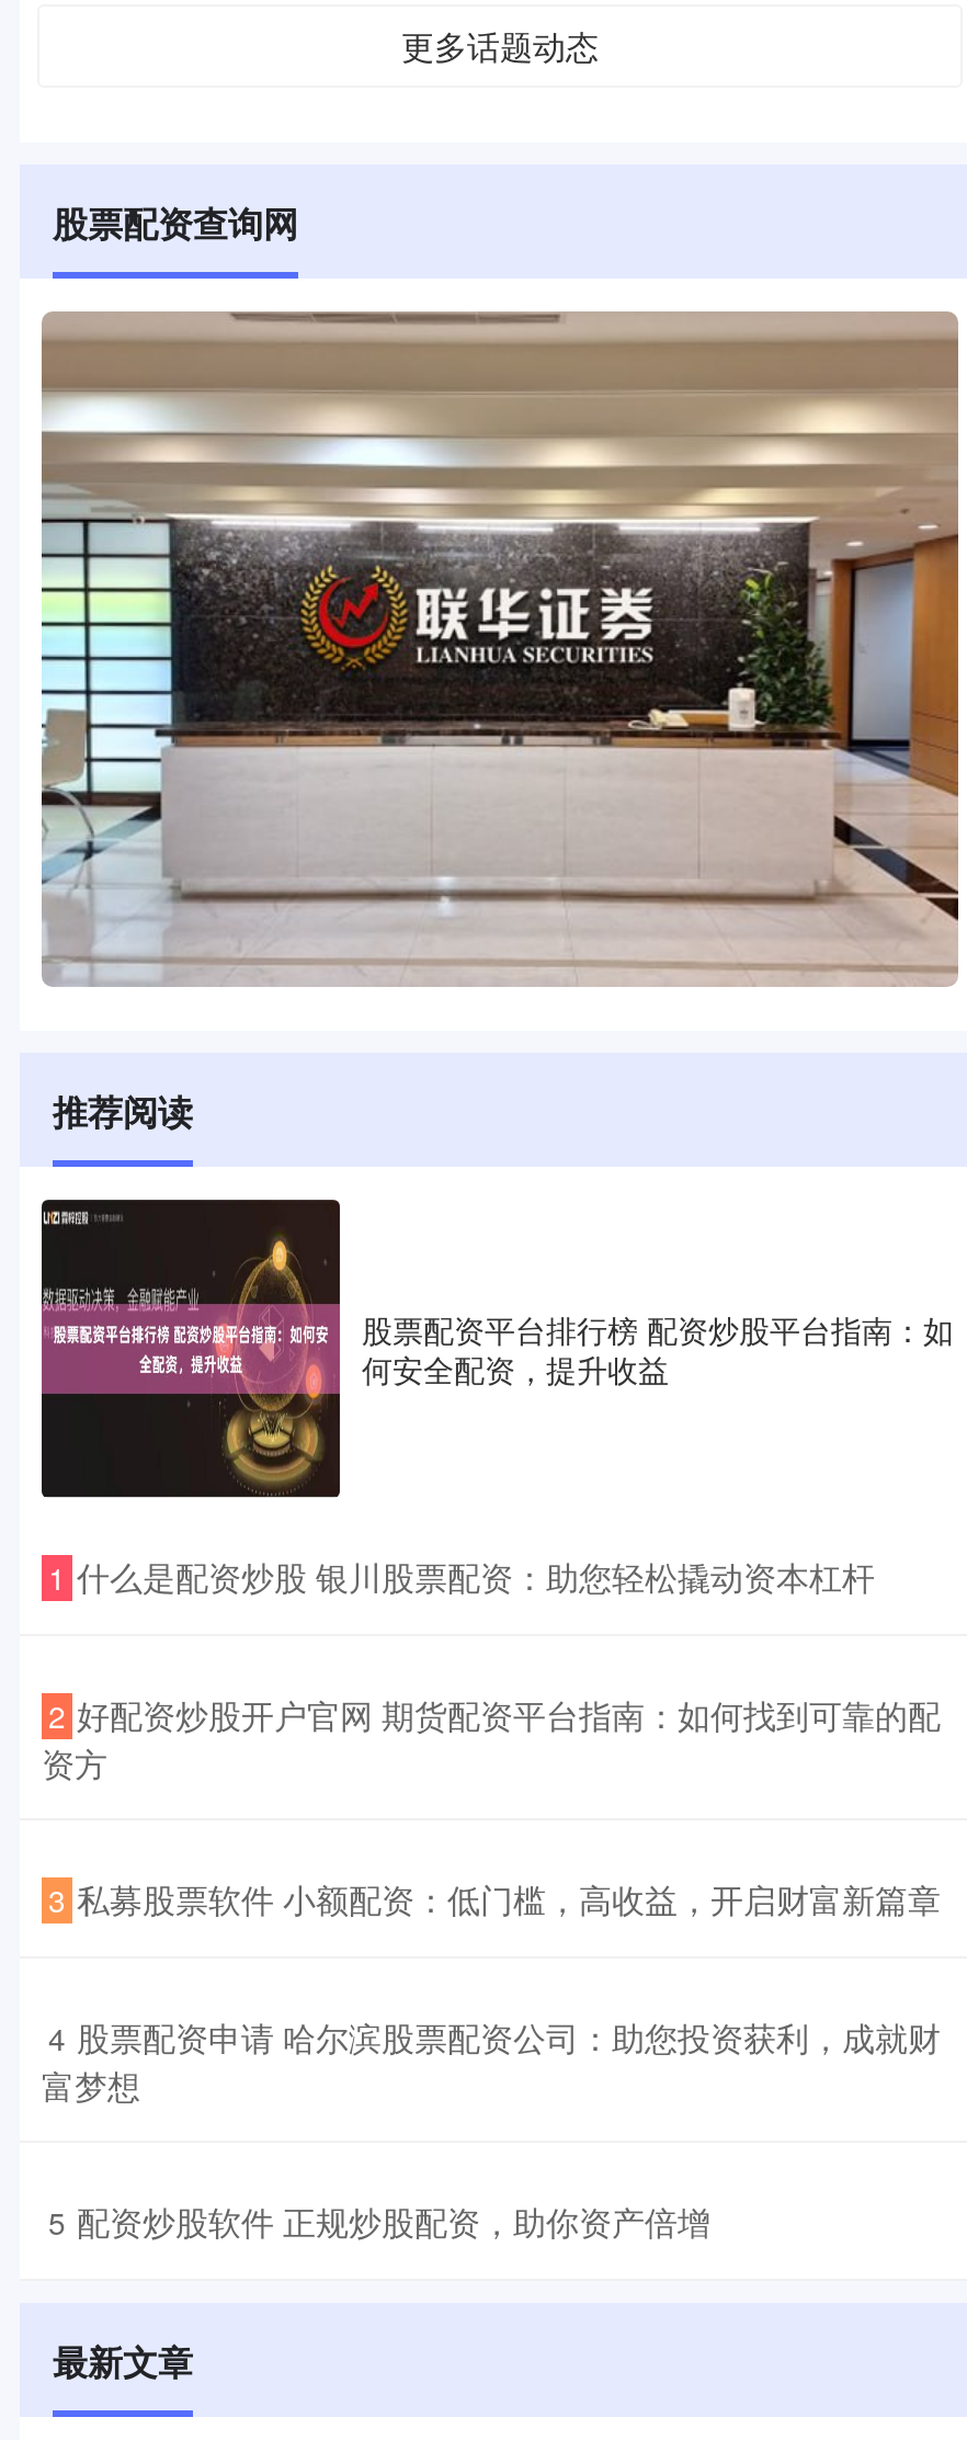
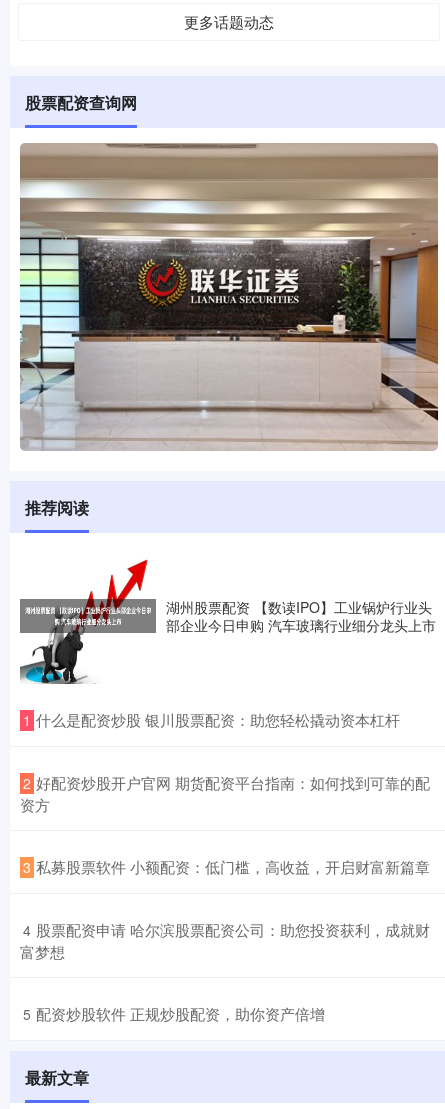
- [image]
- 股票配资平台排行榜 配资炒股平台指南：如
- 何安全配资，提升收益
+ [image]
+ 湖州股票配资 【数读IPO】工业锅炉行业头
+ 部企业今日申购 汽车玻璃行业细分龙头上市
